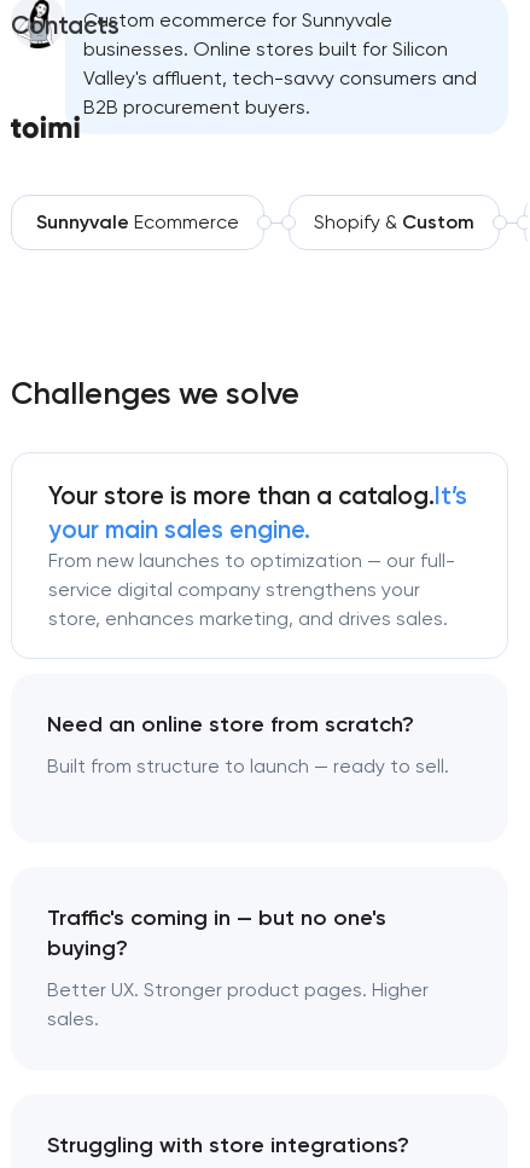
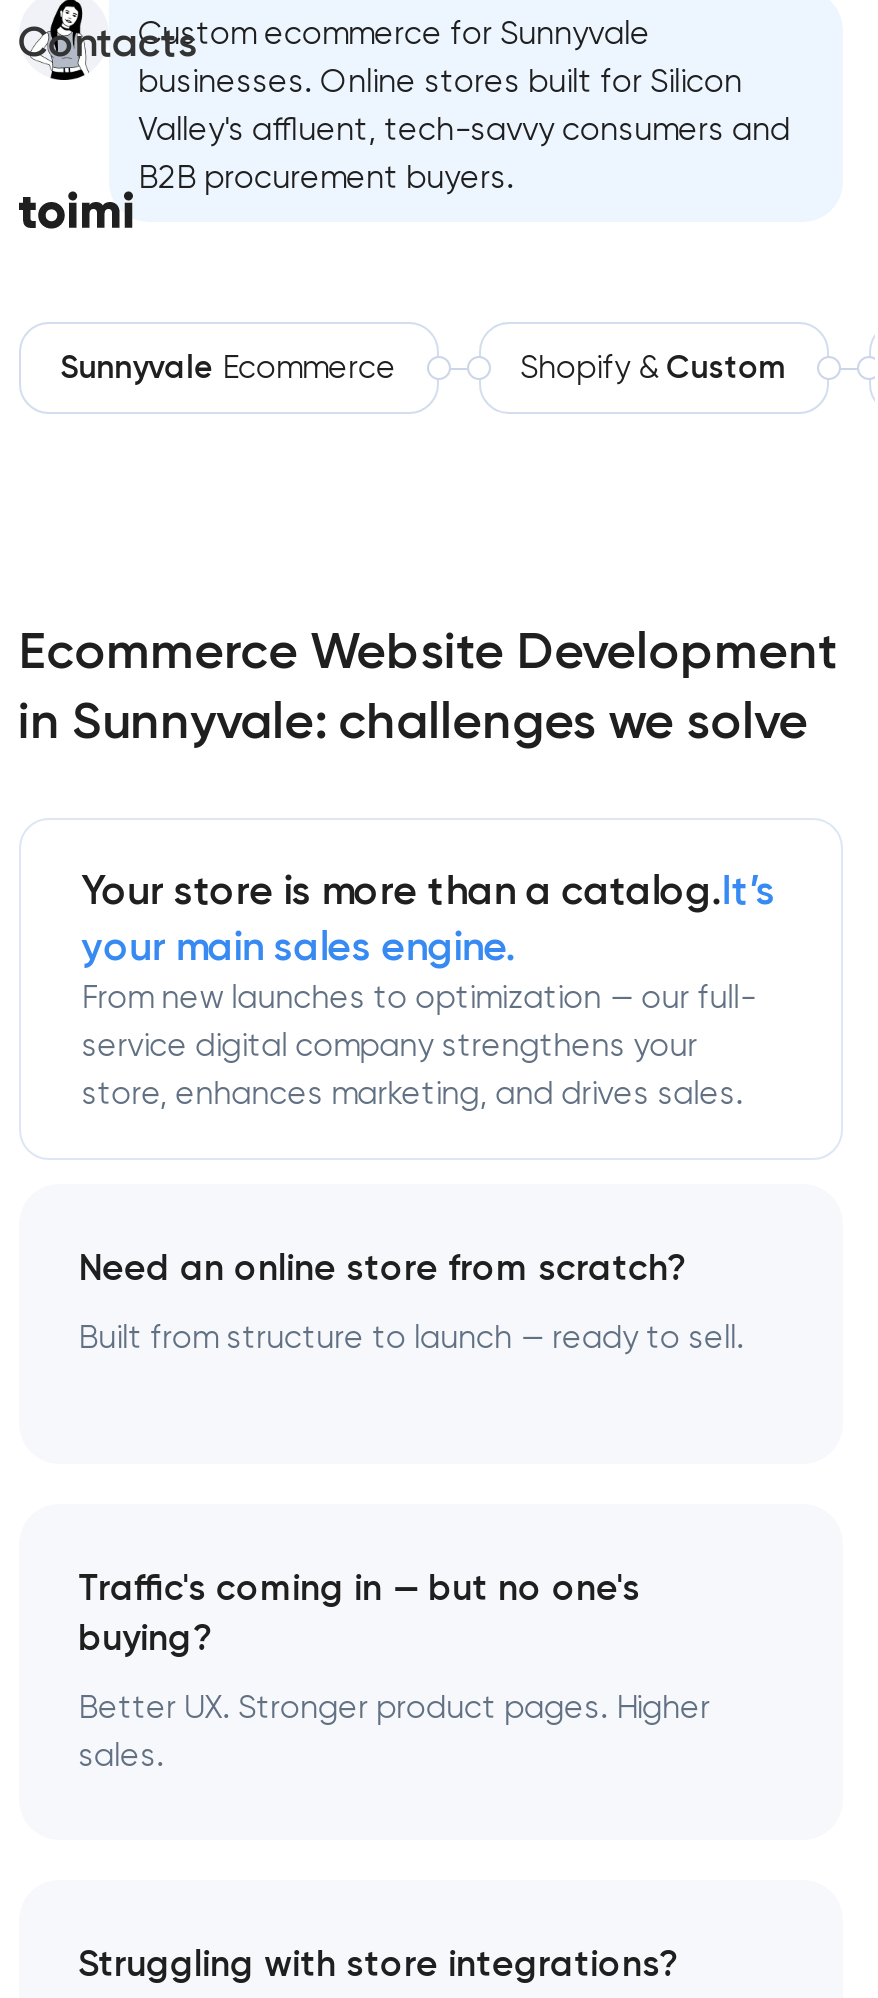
- Challenges we solve
+ Ecommerce Website Development
+ in Sunnyvale: challenges we solve
